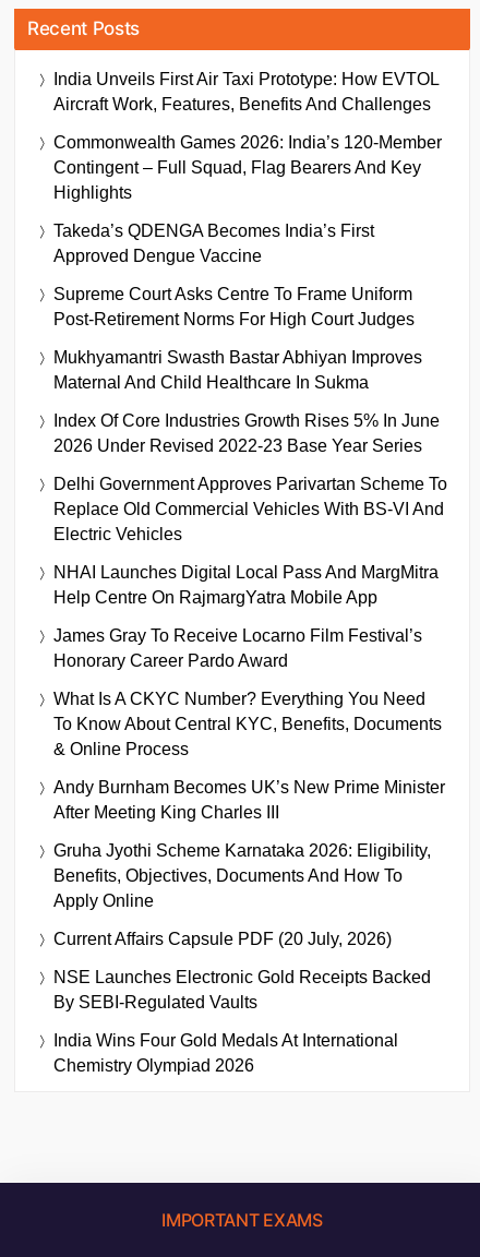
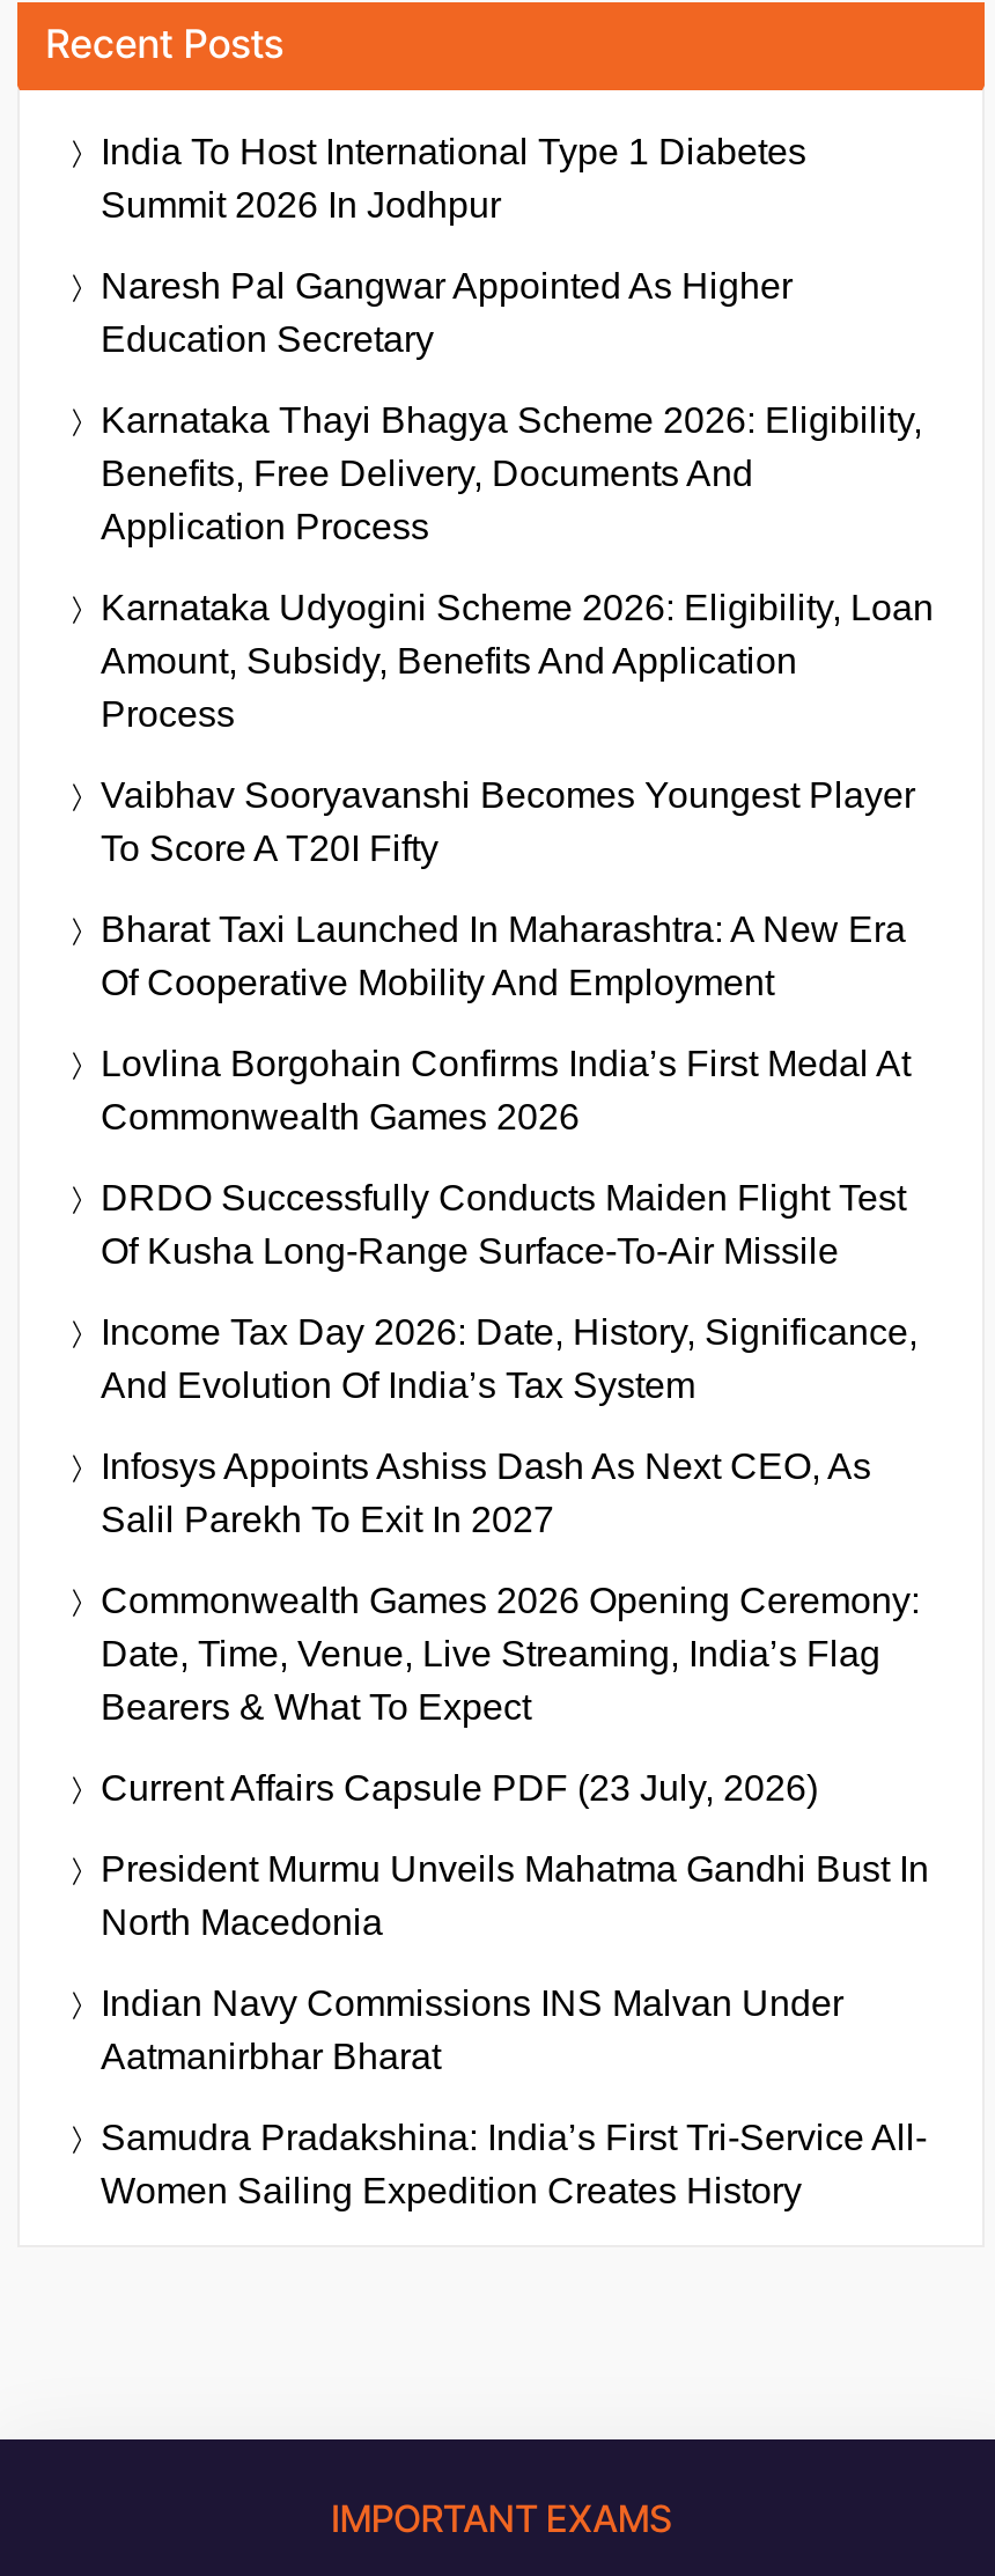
- India Unveils First Air Taxi Prototype: How EVTOL
- Aircraft Work, Features, Benefits And Challenges
+ India To Host International Type 1 Diabetes
+ Summit 2026 In Jodhpur

- Commonwealth Games 2026: India’s 120-Member
- Contingent – Full Squad, Flag Bearers And Key
- Highlights
+ Naresh Pal Gangwar Appointed As Higher
+ Education Secretary

- Takeda’s QDENGA Becomes India’s First
- Approved Dengue Vaccine
+ Karnataka Thayi Bhagya Scheme 2026: Eligibility,
+ Benefits, Free Delivery, Documents And
+ Application Process

- Supreme Court Asks Centre To Frame Uniform
- Post-Retirement Norms For High Court Judges
+ Karnataka Udyogini Scheme 2026: Eligibility, Loan
+ Amount, Subsidy, Benefits And Application
+ Process

- Mukhyamantri Swasth Bastar Abhiyan Improves
- Maternal And Child Healthcare In Sukma
+ Vaibhav Sooryavanshi Becomes Youngest Player
+ To Score A T20I Fifty

- Index Of Core Industries Growth Rises 5% In June
- 2026 Under Revised 2022-23 Base Year Series
+ Bharat Taxi Launched In Maharashtra: A New Era
+ Of Cooperative Mobility And Employment

- Delhi Government Approves Parivartan Scheme To
- Replace Old Commercial Vehicles With BS-VI And
- Electric Vehicles
+ Lovlina Borgohain Confirms India’s First Medal At
+ Commonwealth Games 2026

- NHAI Launches Digital Local Pass And MargMitra
- Help Centre On RajmargYatra Mobile App
+ DRDO Successfully Conducts Maiden Flight Test
+ Of Kusha Long-Range Surface-To-Air Missile

- James Gray To Receive Locarno Film Festival’s
- Honorary Career Pardo Award
+ Income Tax Day 2026: Date, History, Significance,
+ And Evolution Of India’s Tax System

- What Is A CKYC Number? Everything You Need
- To Know About Central KYC, Benefits, Documents
- & Online Process
+ Infosys Appoints Ashiss Dash As Next CEO, As
+ Salil Parekh To Exit In 2027

- Andy Burnham Becomes UK’s New Prime Minister
- After Meeting King Charles III
+ Commonwealth Games 2026 Opening Ceremony:
+ Date, Time, Venue, Live Streaming, India’s Flag
+ Bearers & What To Expect

- Gruha Jyothi Scheme Karnataka 2026: Eligibility,
- Benefits, Objectives, Documents And How To
- Apply Online
+ Current Affairs Capsule PDF (23 July, 2026)

- Current Affairs Capsule PDF (20 July, 2026)
+ President Murmu Unveils Mahatma Gandhi Bust In
+ North Macedonia

- NSE Launches Electronic Gold Receipts Backed
- By SEBI-Regulated Vaults
+ Indian Navy Commissions INS Malvan Under
+ Aatmanirbhar Bharat

- India Wins Four Gold Medals At International
- Chemistry Olympiad 2026
+ Samudra Pradakshina: India’s First Tri-Service All-
+ Women Sailing Expedition Creates History
